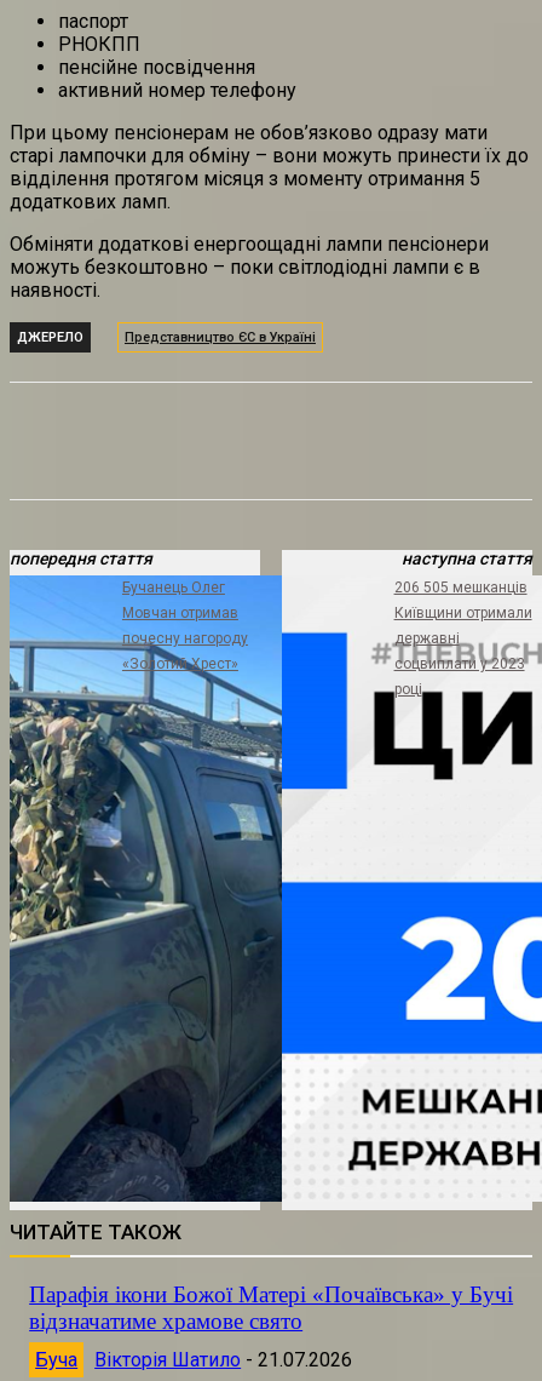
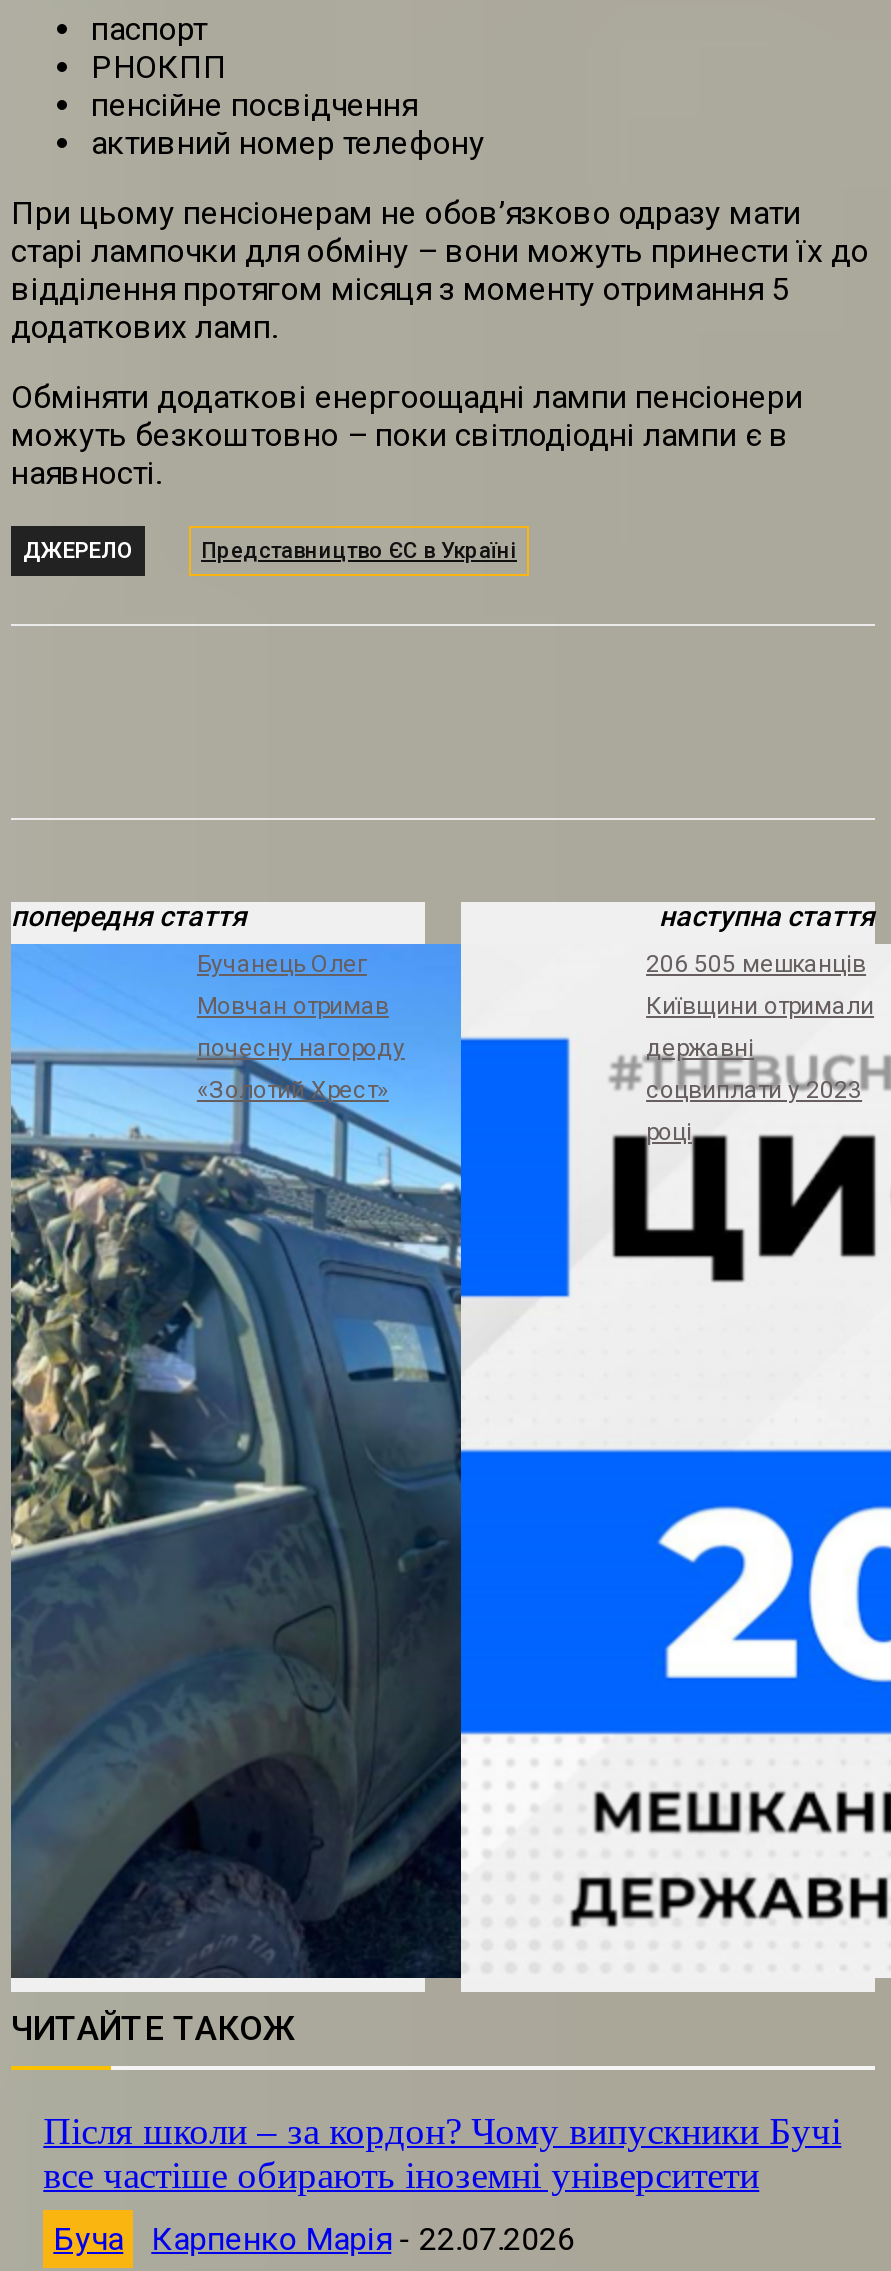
- Парафія ікони Божої Матері «Почаївська» у Бучі
- відзначатиме храмове свято
+ Після школи – за кордон? Чому випускники Бучі
+ все частіше обирають іноземні університети

- Вікторія Шатило - 21.07.2026
+ Карпенко Марія - 22.07.2026
